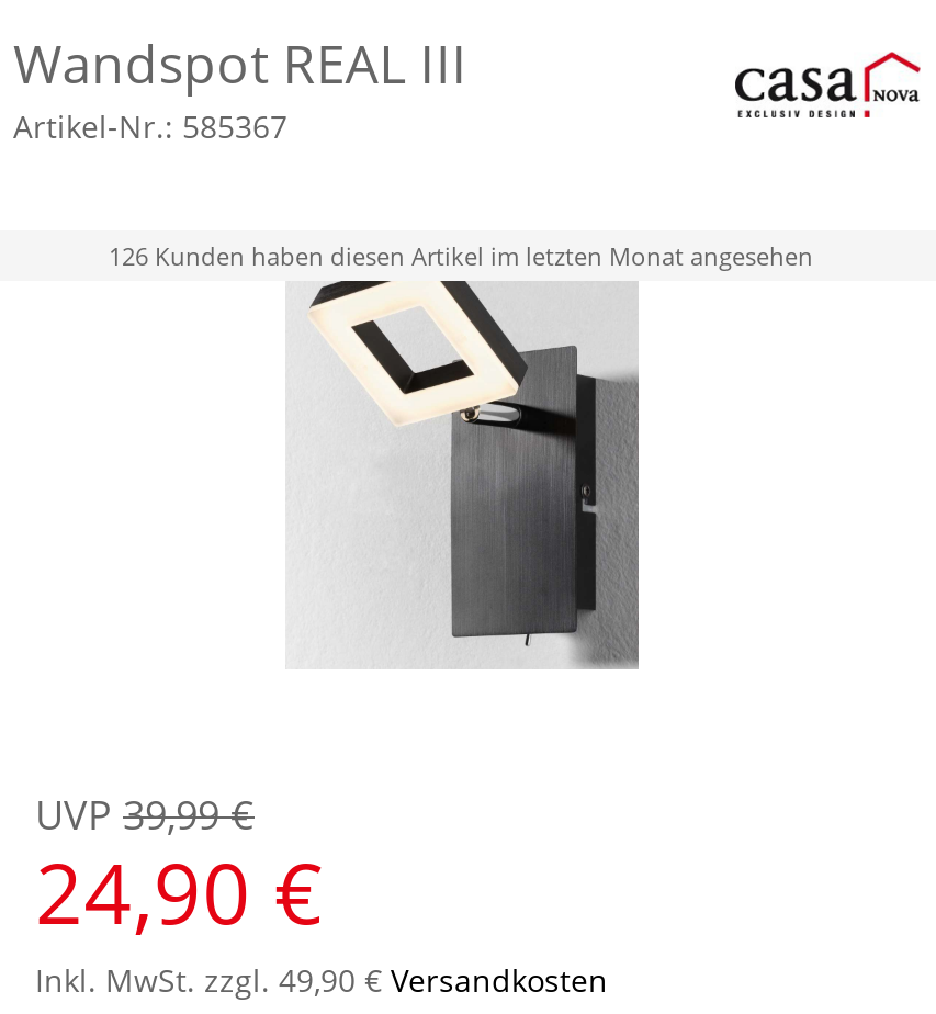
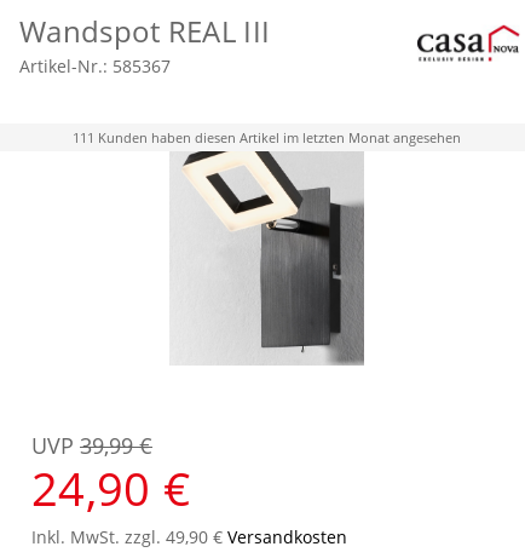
- 126 Kunden haben diesen Artikel im letzten Monat angesehen
+ 111 Kunden haben diesen Artikel im letzten Monat angesehen
